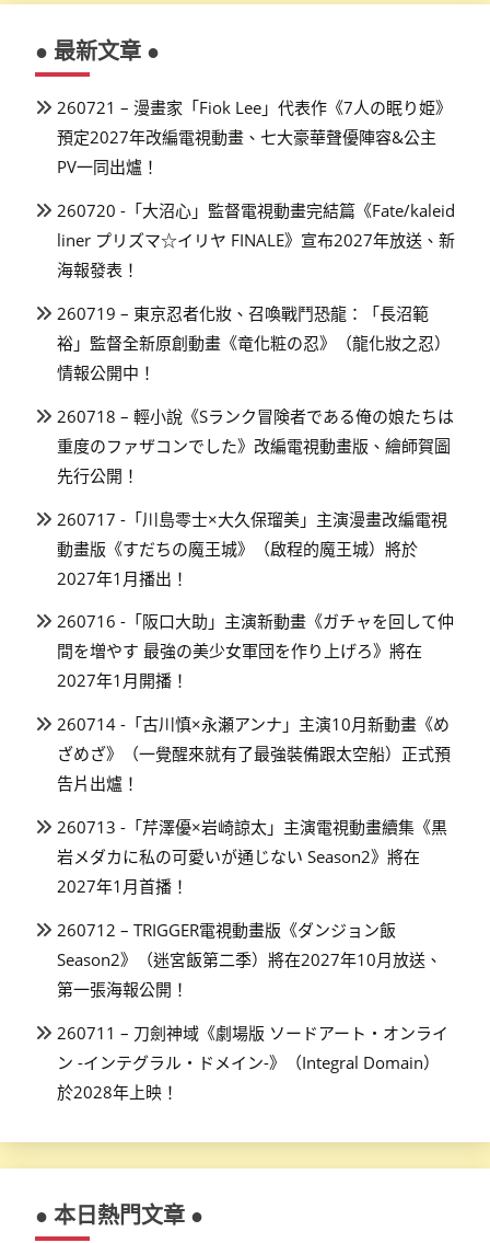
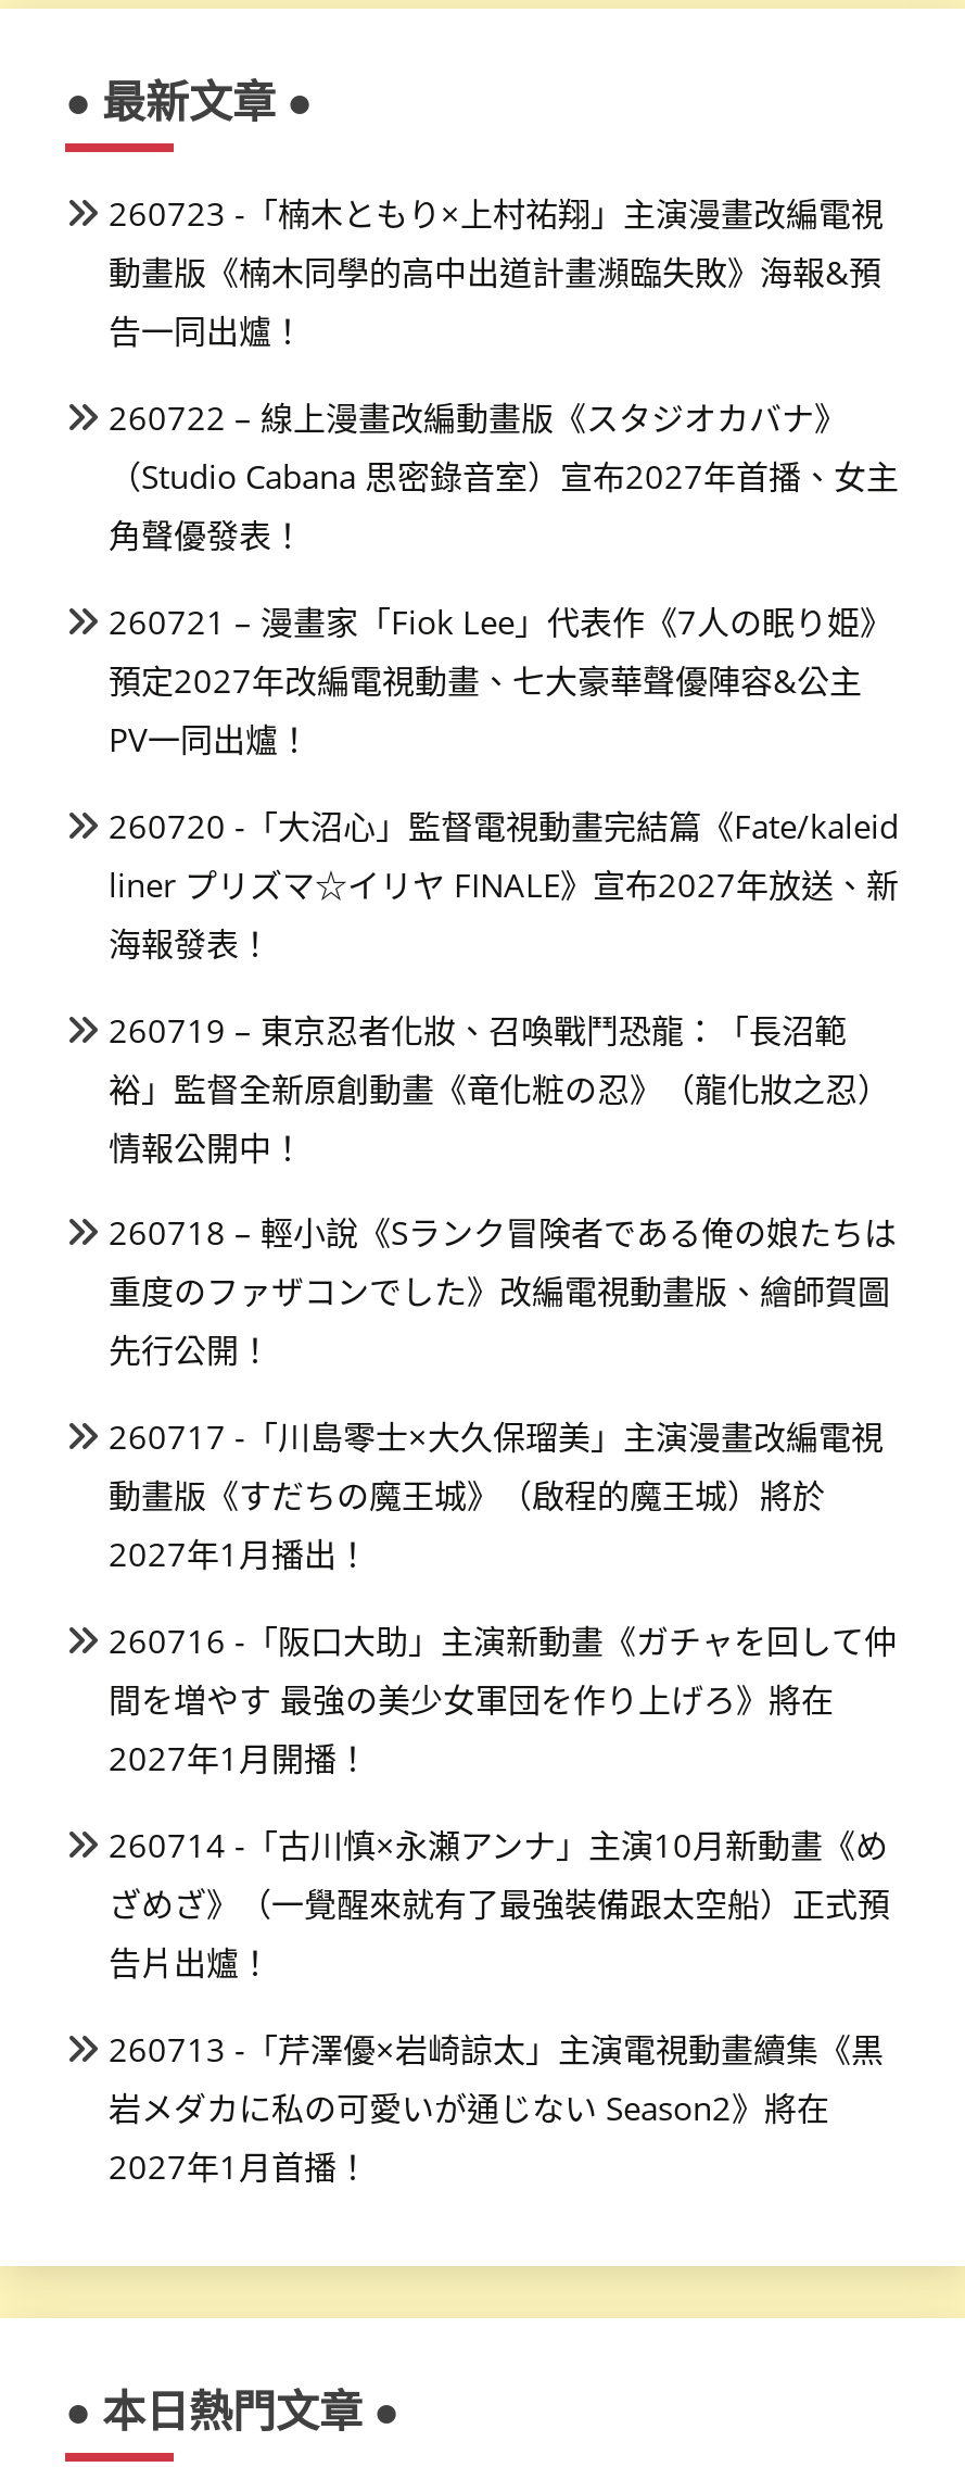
+ 260723 -「楠木ともり×上村祐翔」主演漫畫改編電視
+ 動畫版《楠木同學的高中出道計畫瀕臨失敗》海報&預
+ 告一同出爐！
+ 260722 – 線上漫畫改編動畫版《スタジオカバナ》
+ （Studio Cabana 思密錄音室）宣布2027年首播、女主
+ 角聲優發表！

moved down: 260721 – 漫畫家「Fiok Lee」代表作《7人の眠り姫》 | 預定2027年改編電視動畫、七大豪華聲優陣容&公主 | PV一同出爐！ | ... | 岩メダカに私の可愛いが通じない Season2》將在 | 2027年1月首播！

- 260712 – TRIGGER電視動畫版《ダンジョン飯
- Season2》（迷宮飯第二季）將在2027年10月放送、
- 第一張海報公開！
- 260711 – 刀劍神域《劇場版 ソードアート・オンライ
- ン -インテグラル・ドメイン-》（Integral Domain）
- 於2028年上映！
